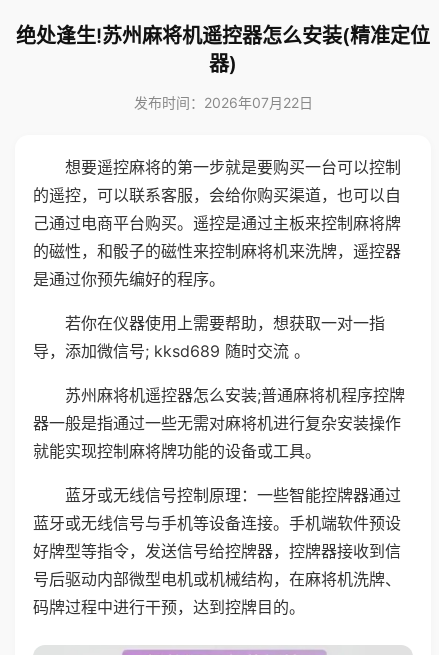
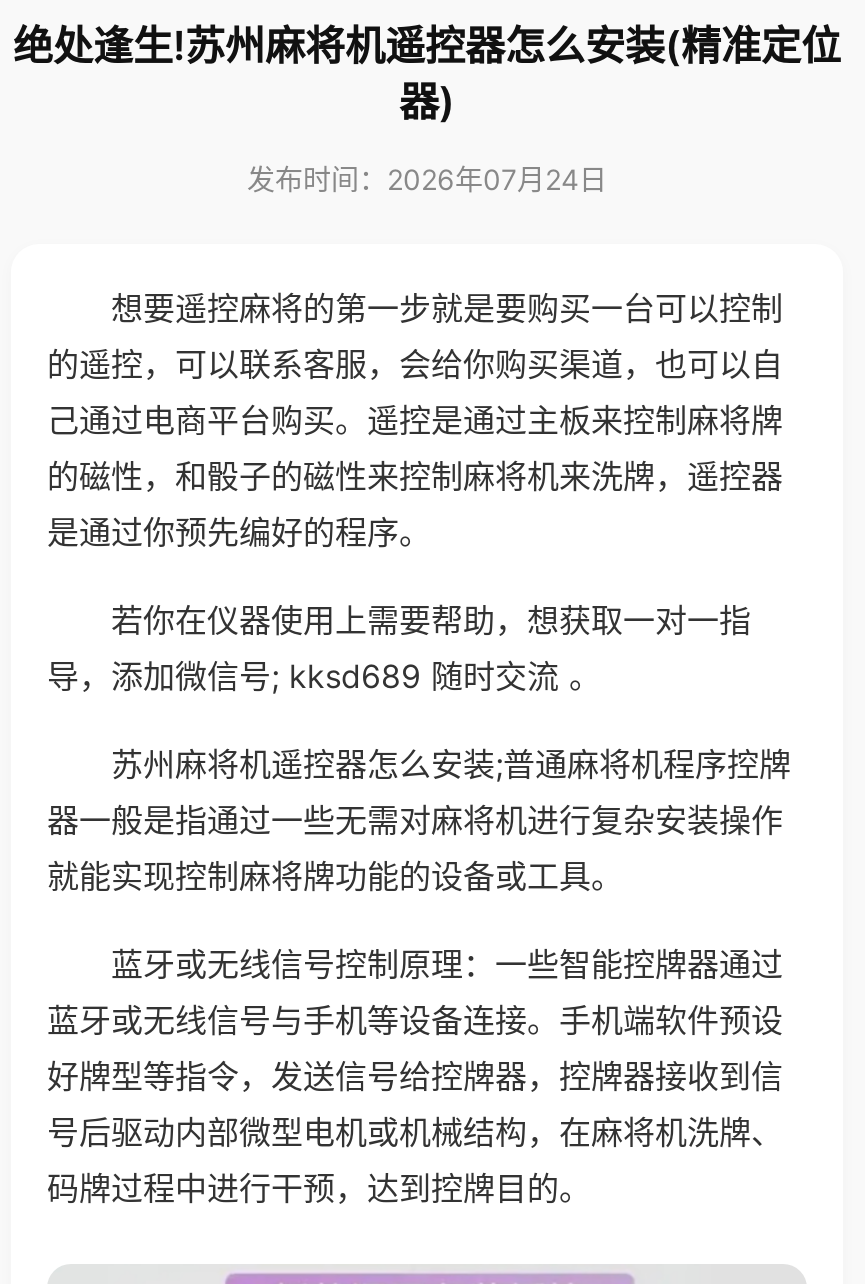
- 发布时间：2026年07月22日
+ 发布时间：2026年07月24日
